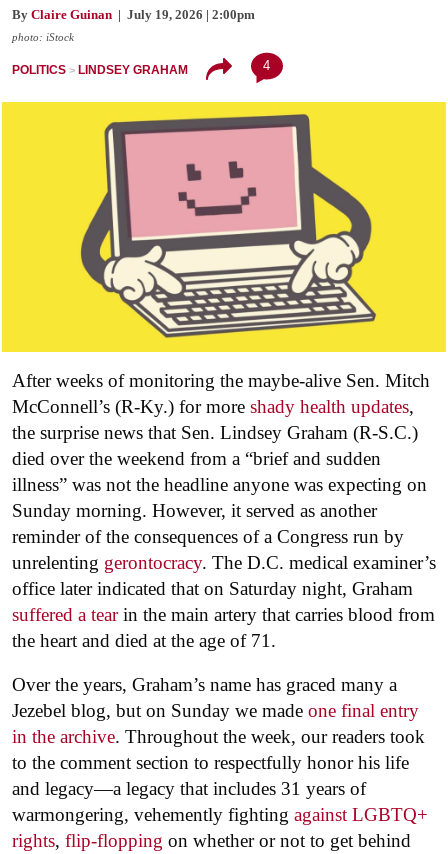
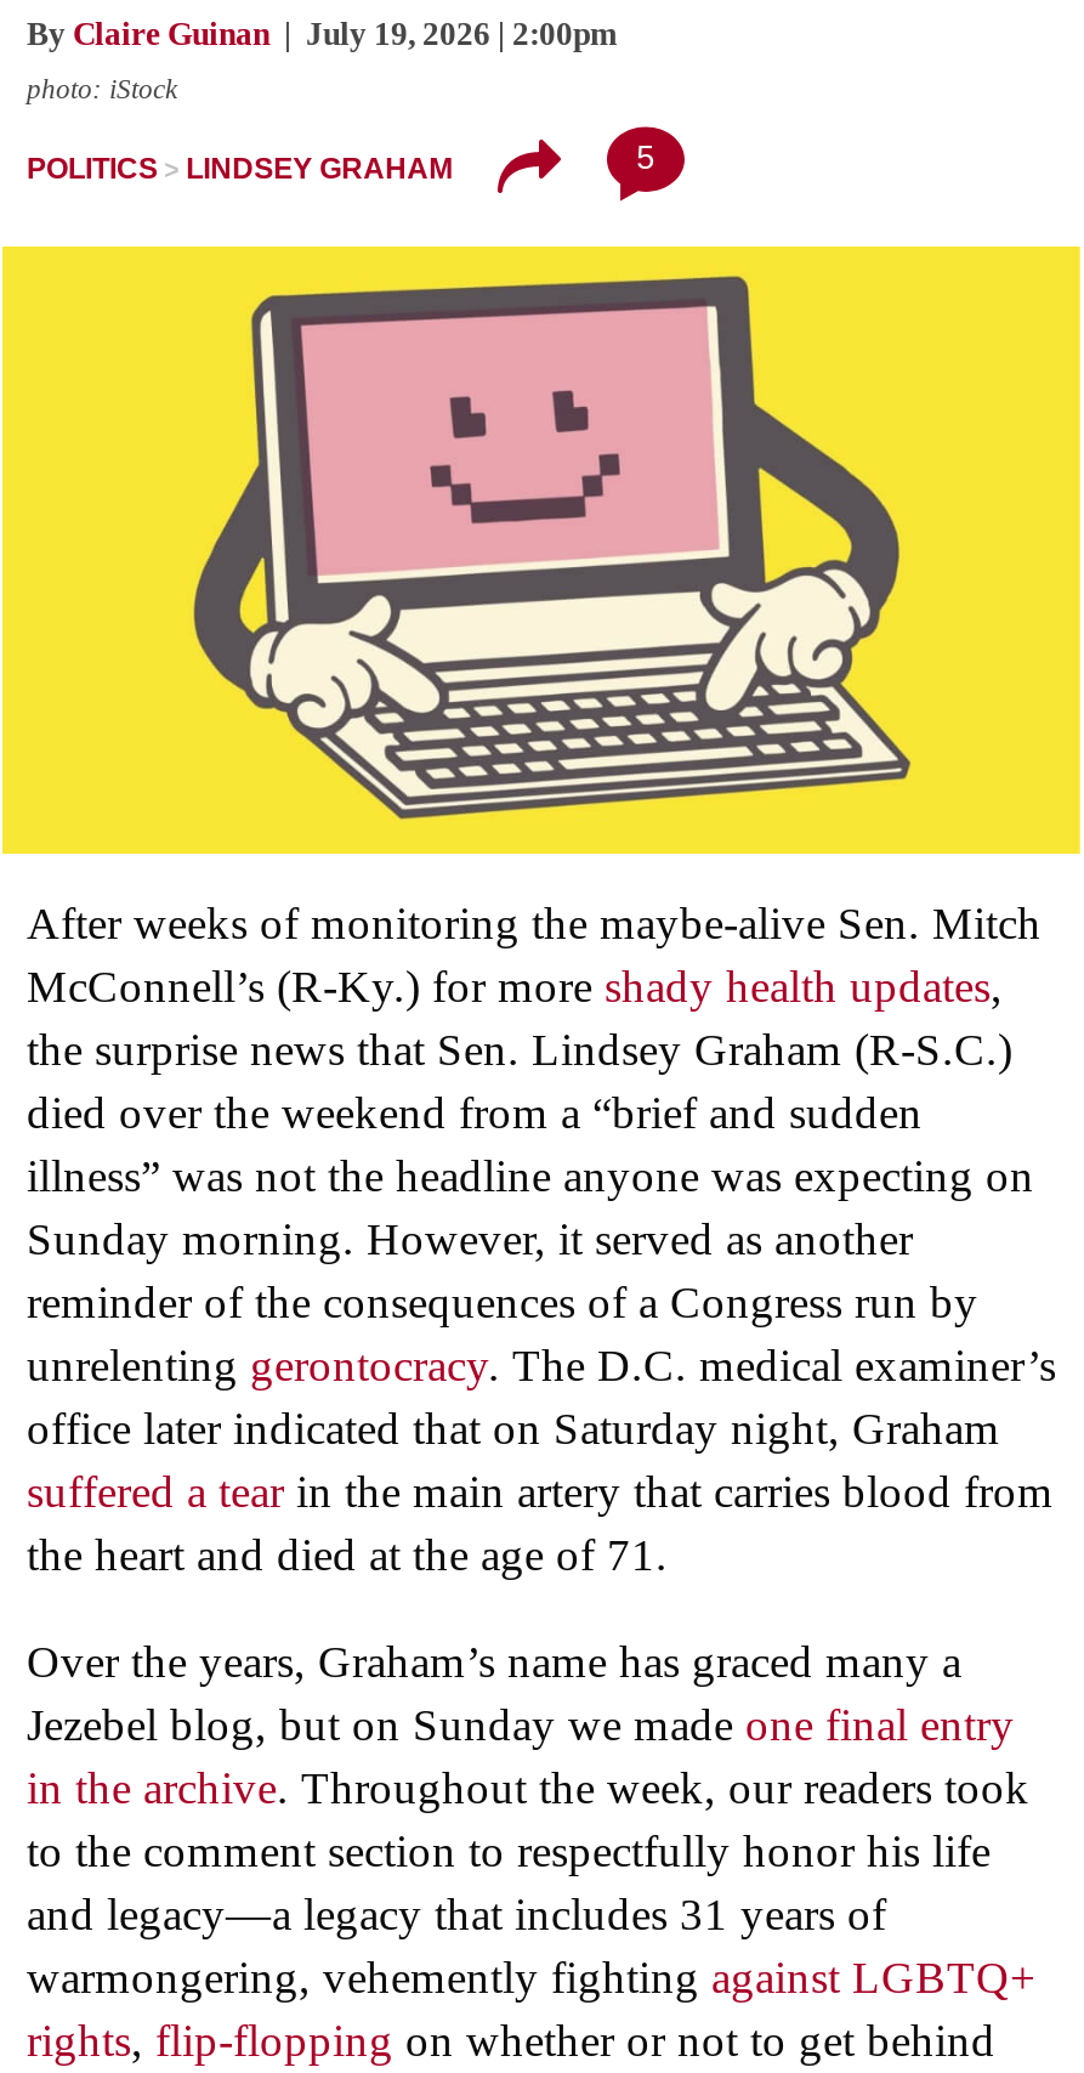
- 4
+ 5
